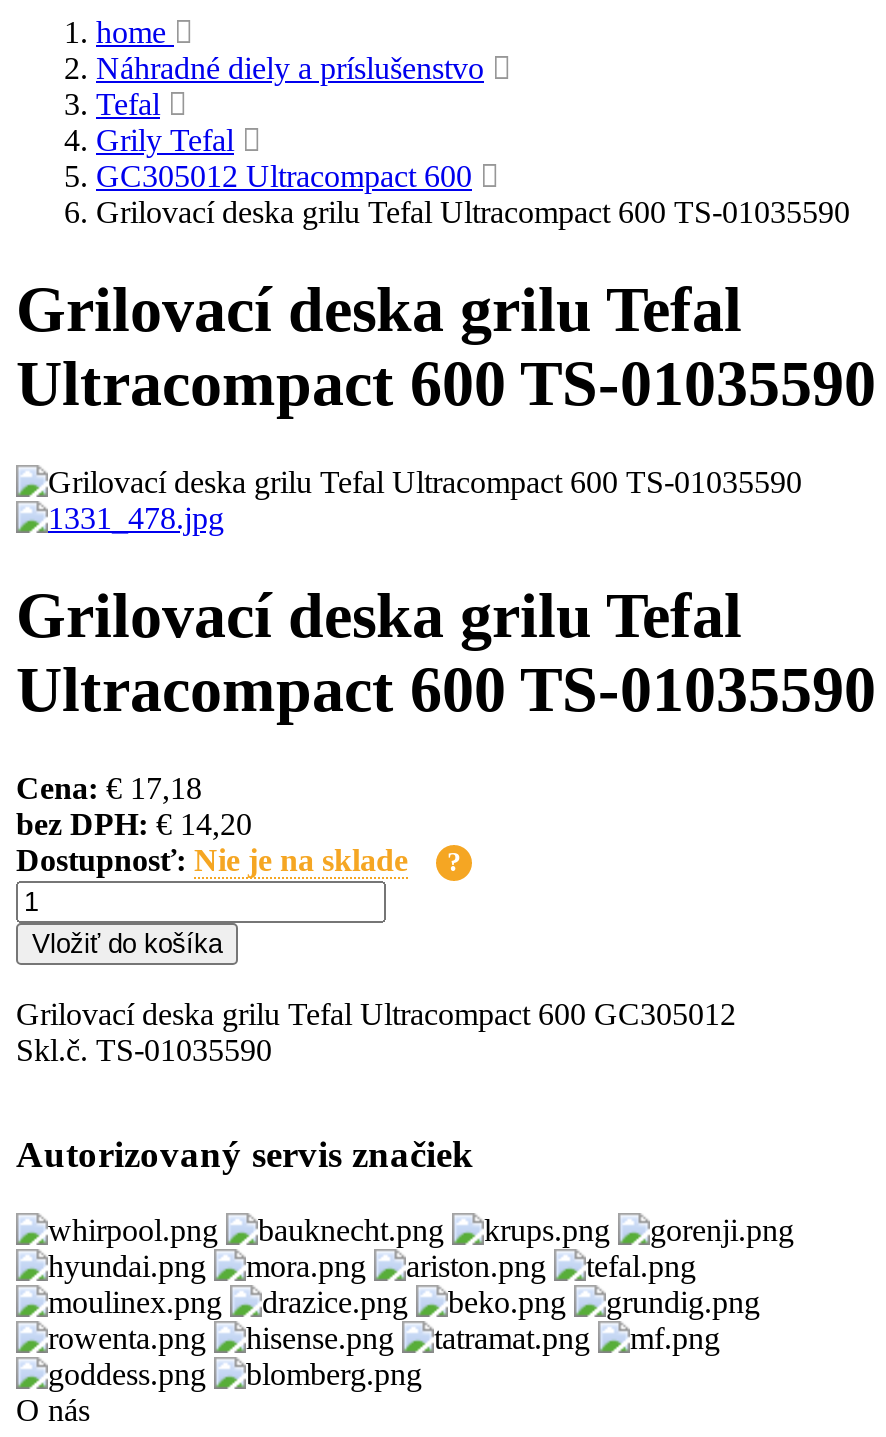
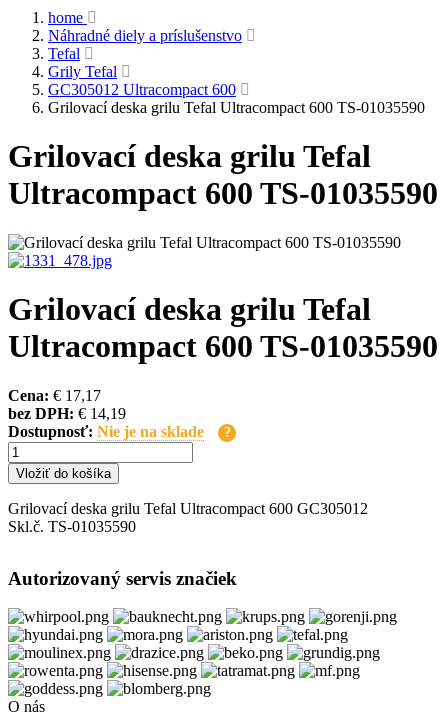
- Cena: € 17,18
+ Cena: € 17,17

- bez DPH: € 14,20
+ bez DPH: € 14,19
